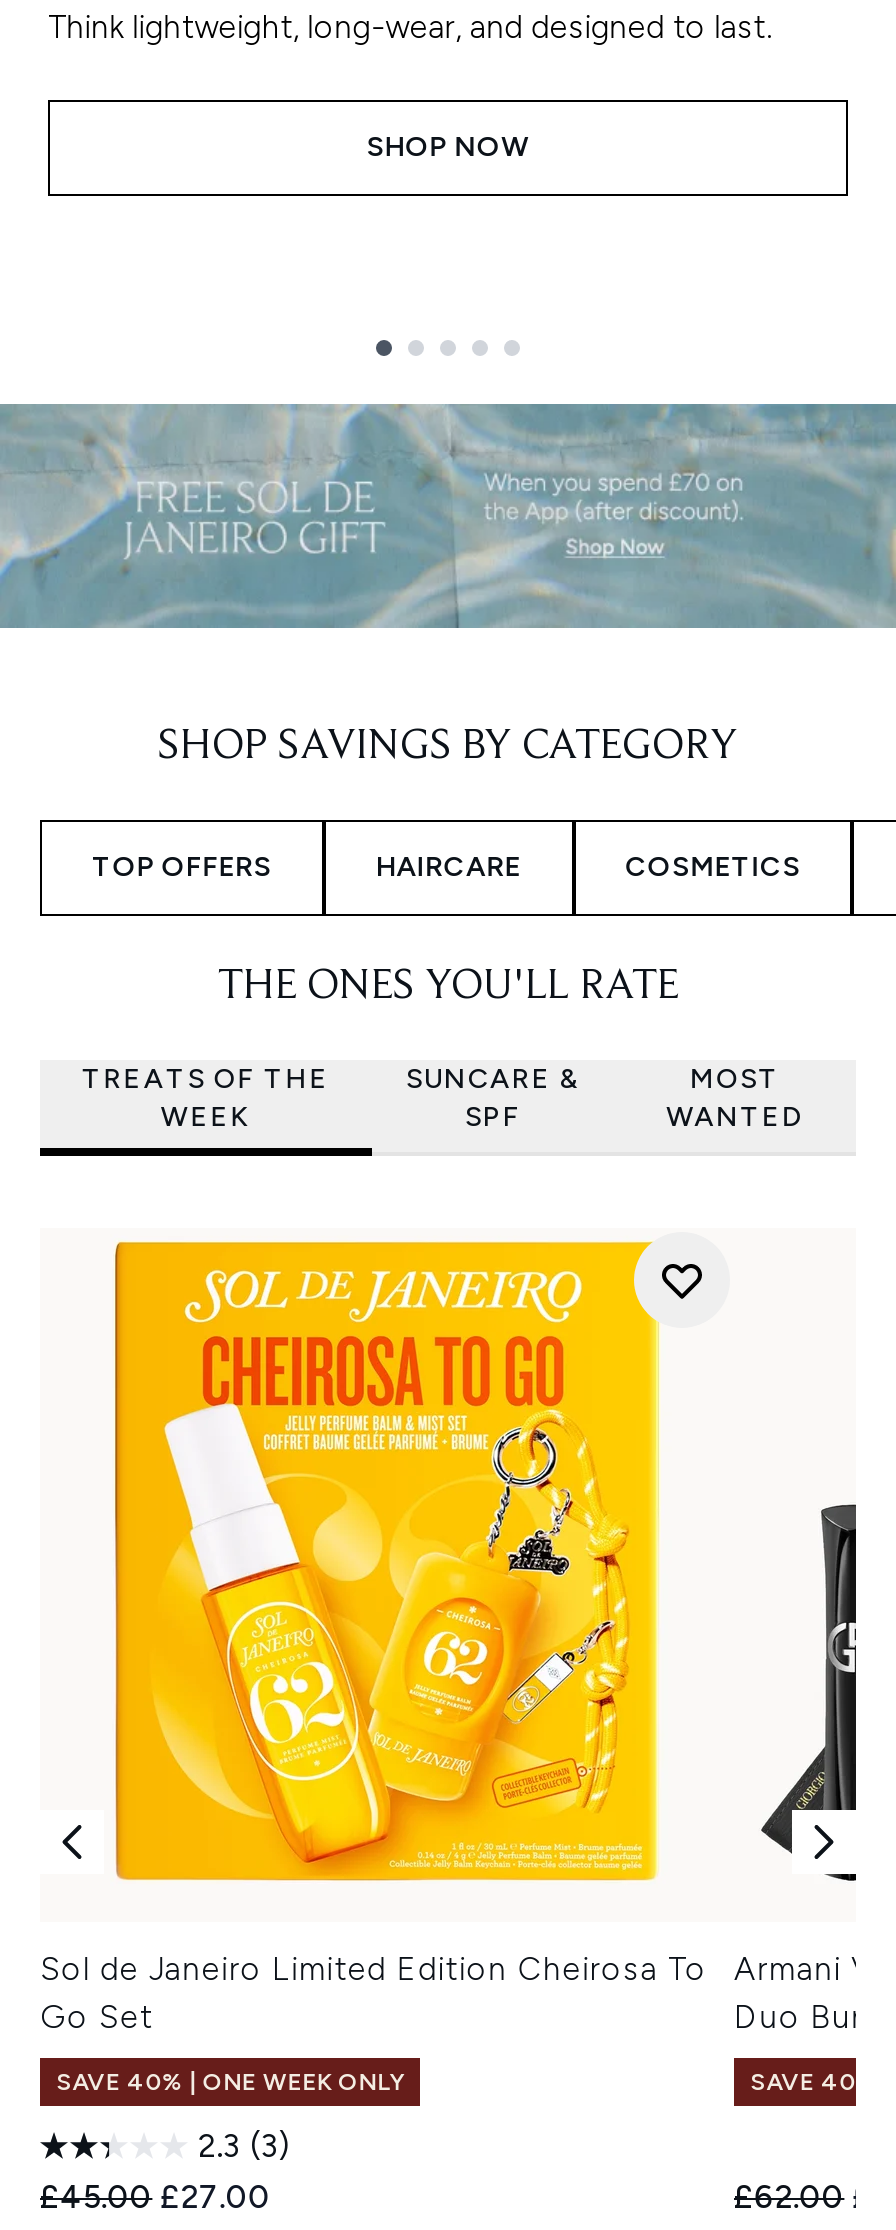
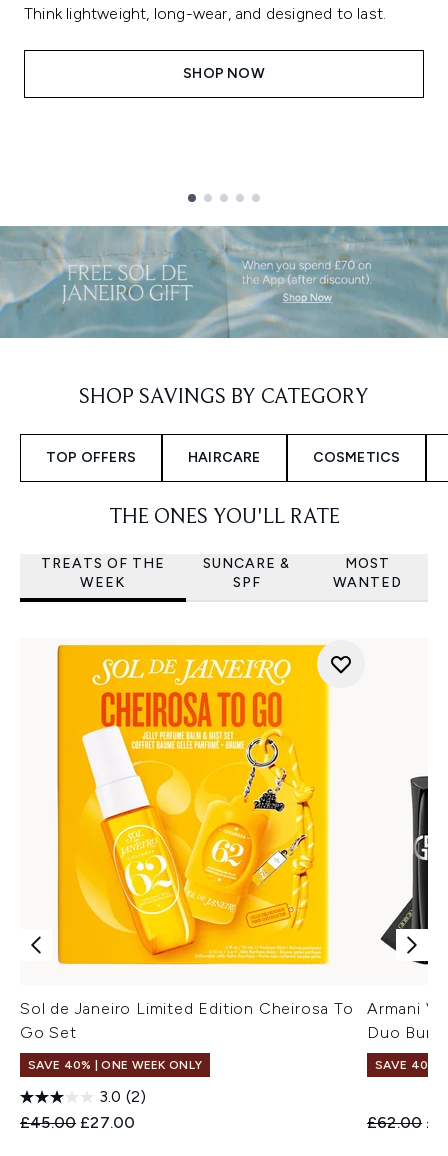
- 2.3 (3)
+ 3.0 (2)
